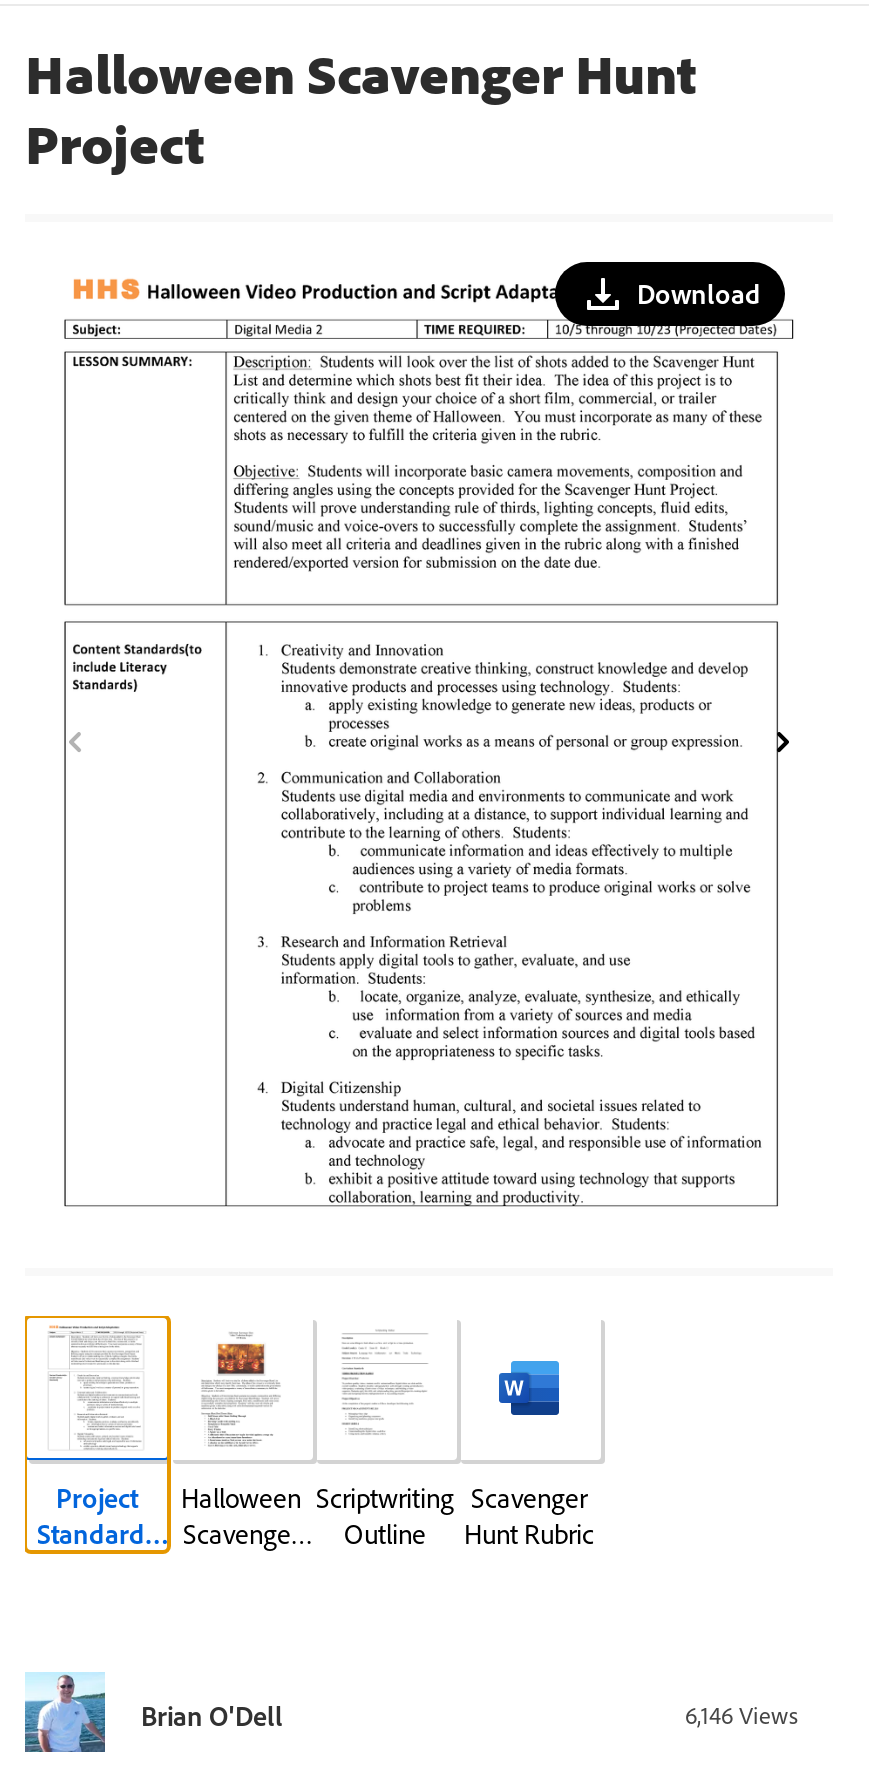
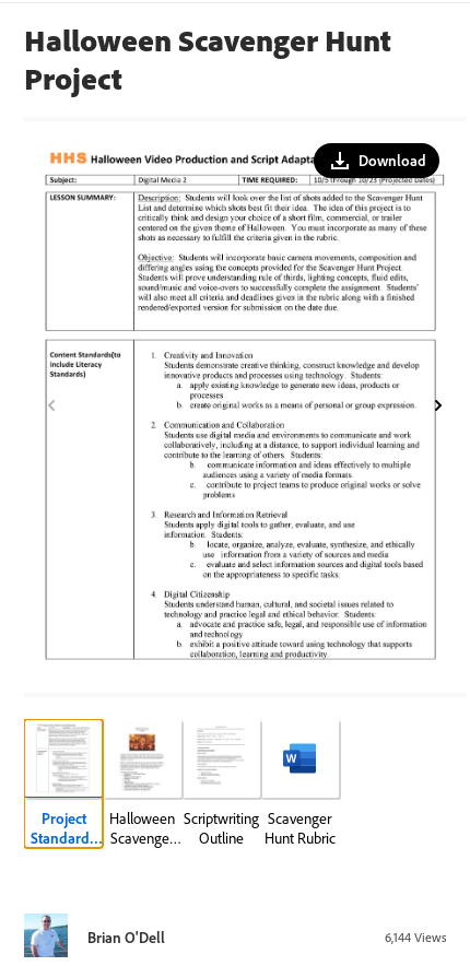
- 6,146 Views
+ 6,144 Views
